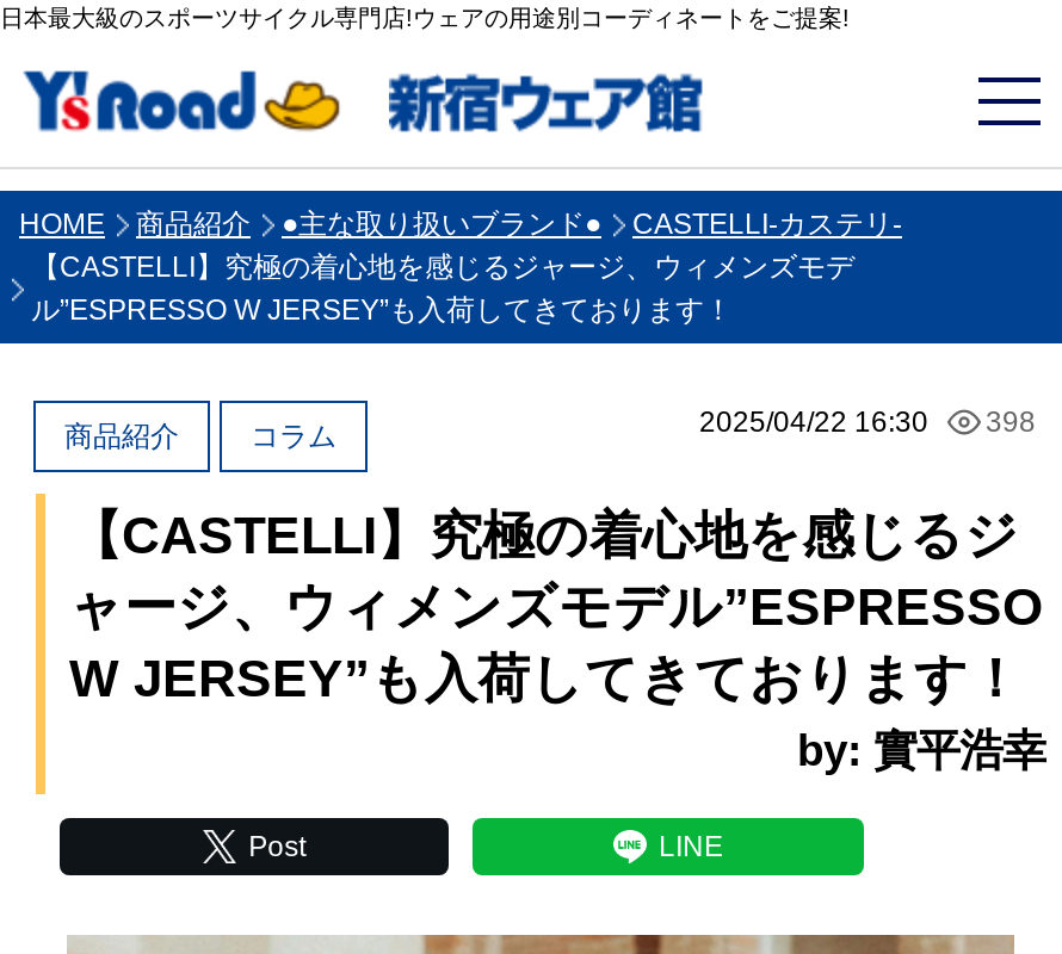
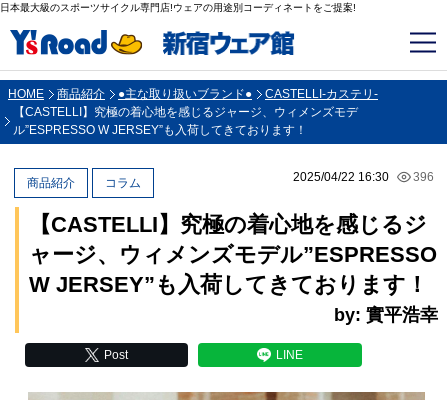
- 2025/04/22 16:30 398
+ 2025/04/22 16:30 396
